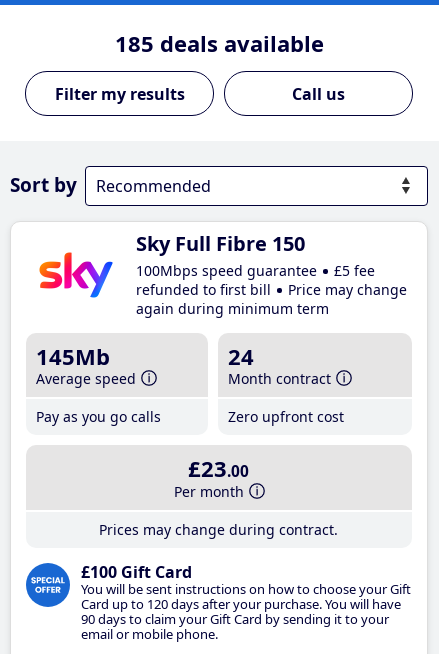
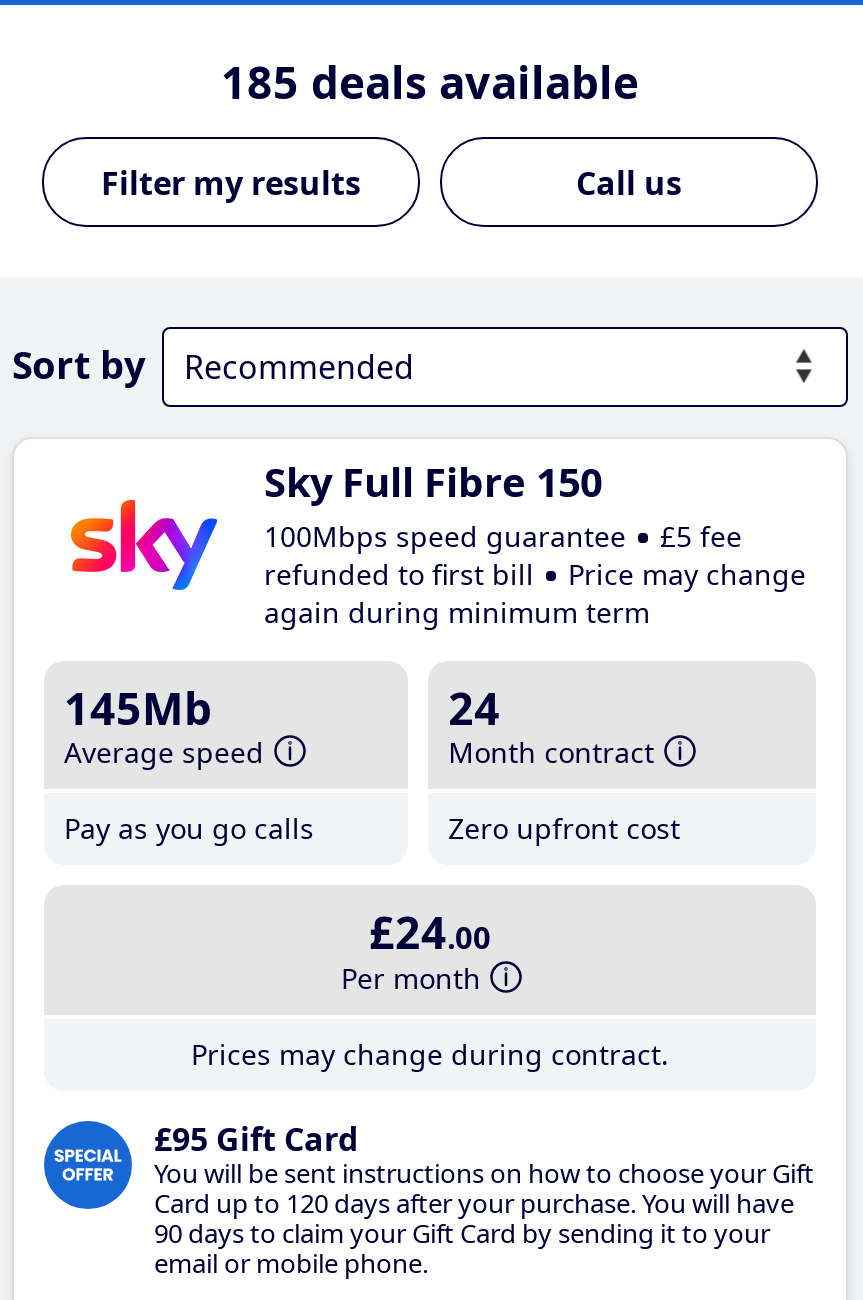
- £23.00
+ £24.00

- £100 Gift Card
+ £95 Gift Card
